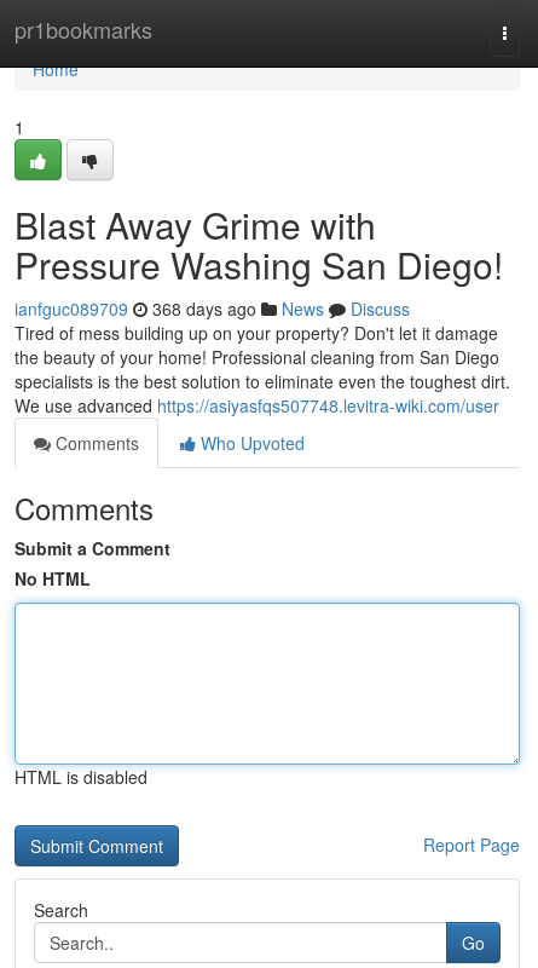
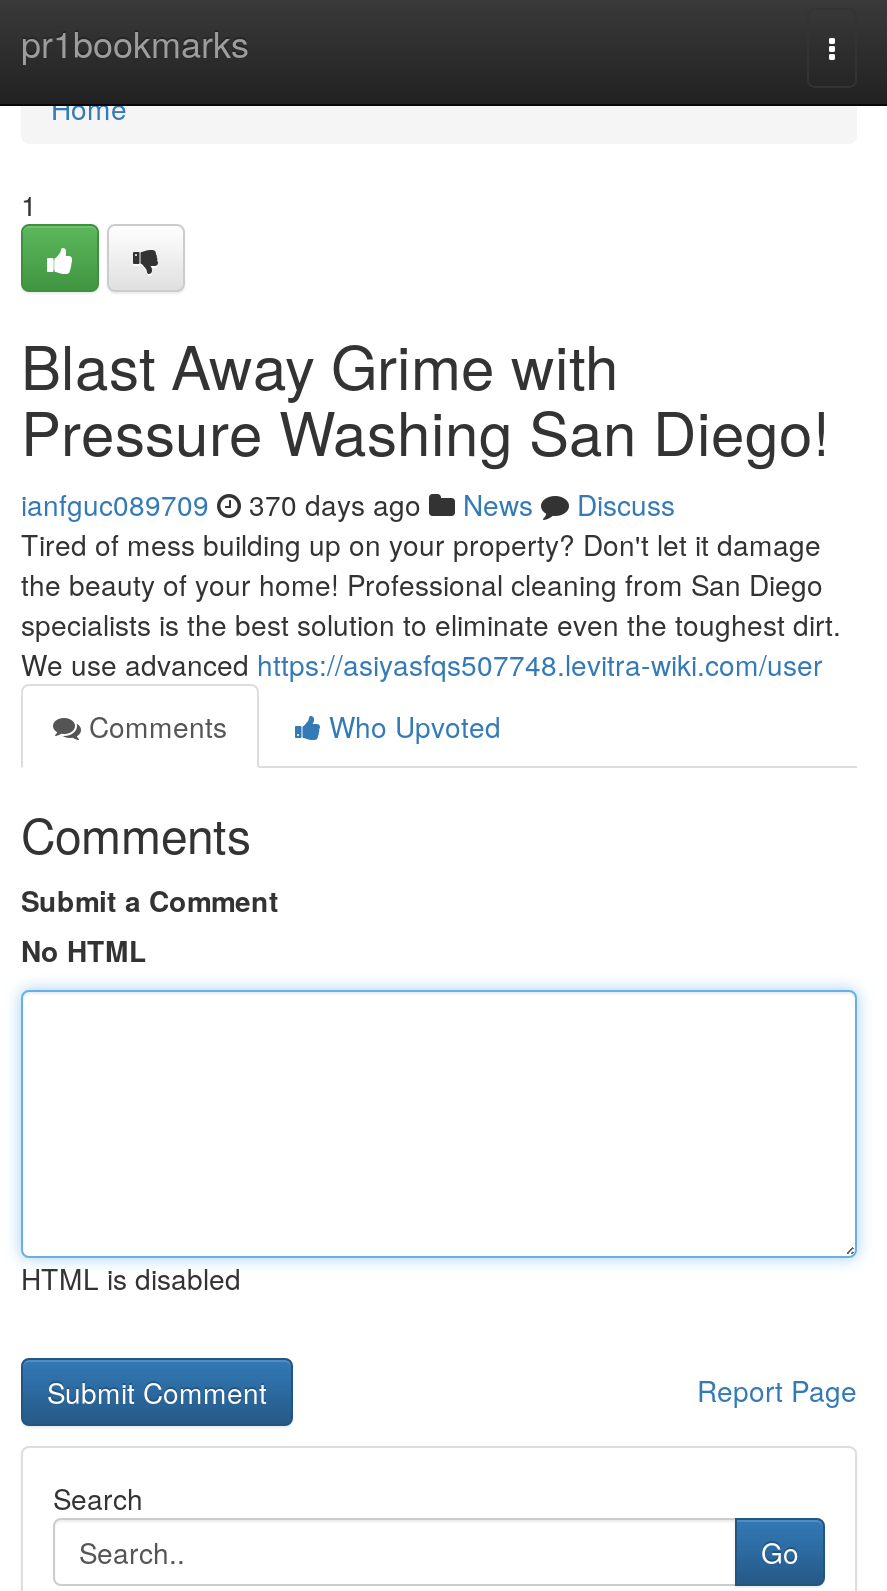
- ianfguc089709 368 days ago News Discuss
+ ianfguc089709 370 days ago News Discuss
